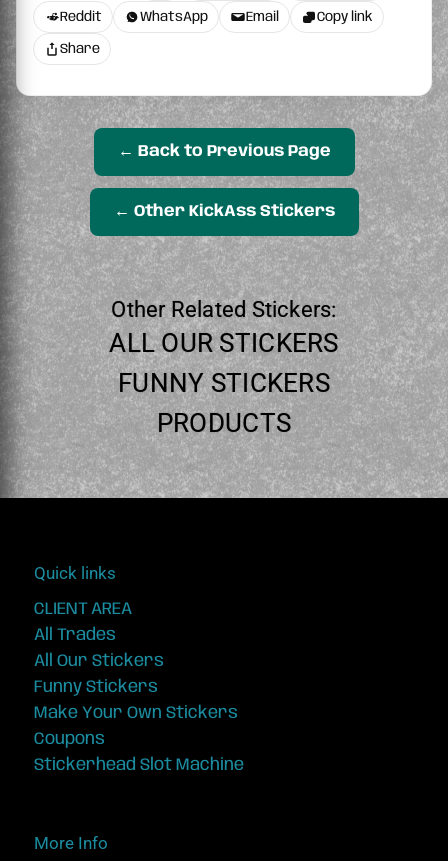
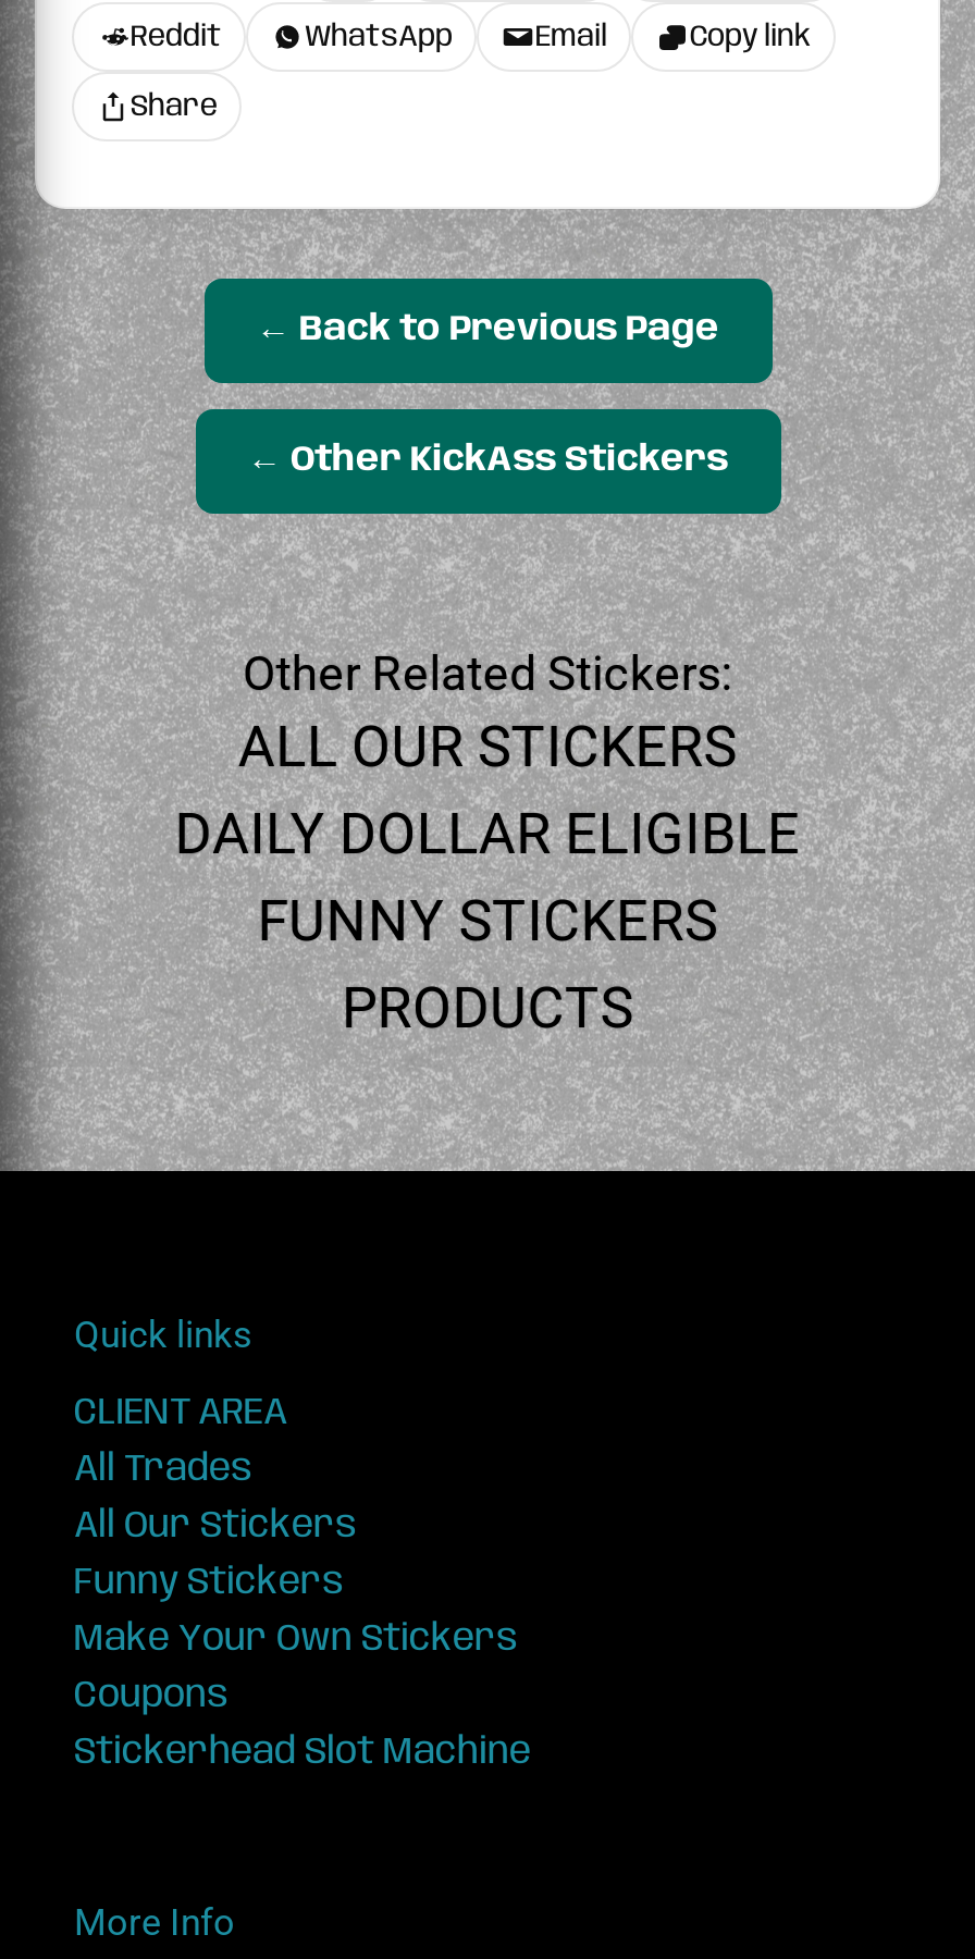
+ DAILY DOLLAR ELIGIBLE
